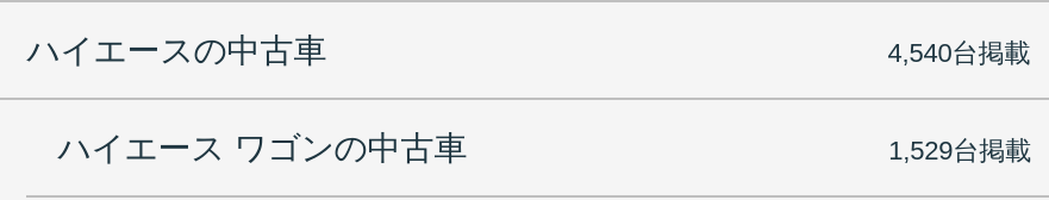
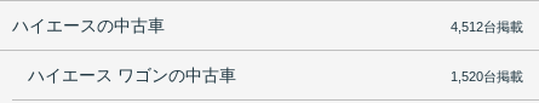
- 4,540台掲載
+ 4,512台掲載

- 1,529台掲載
+ 1,520台掲載
